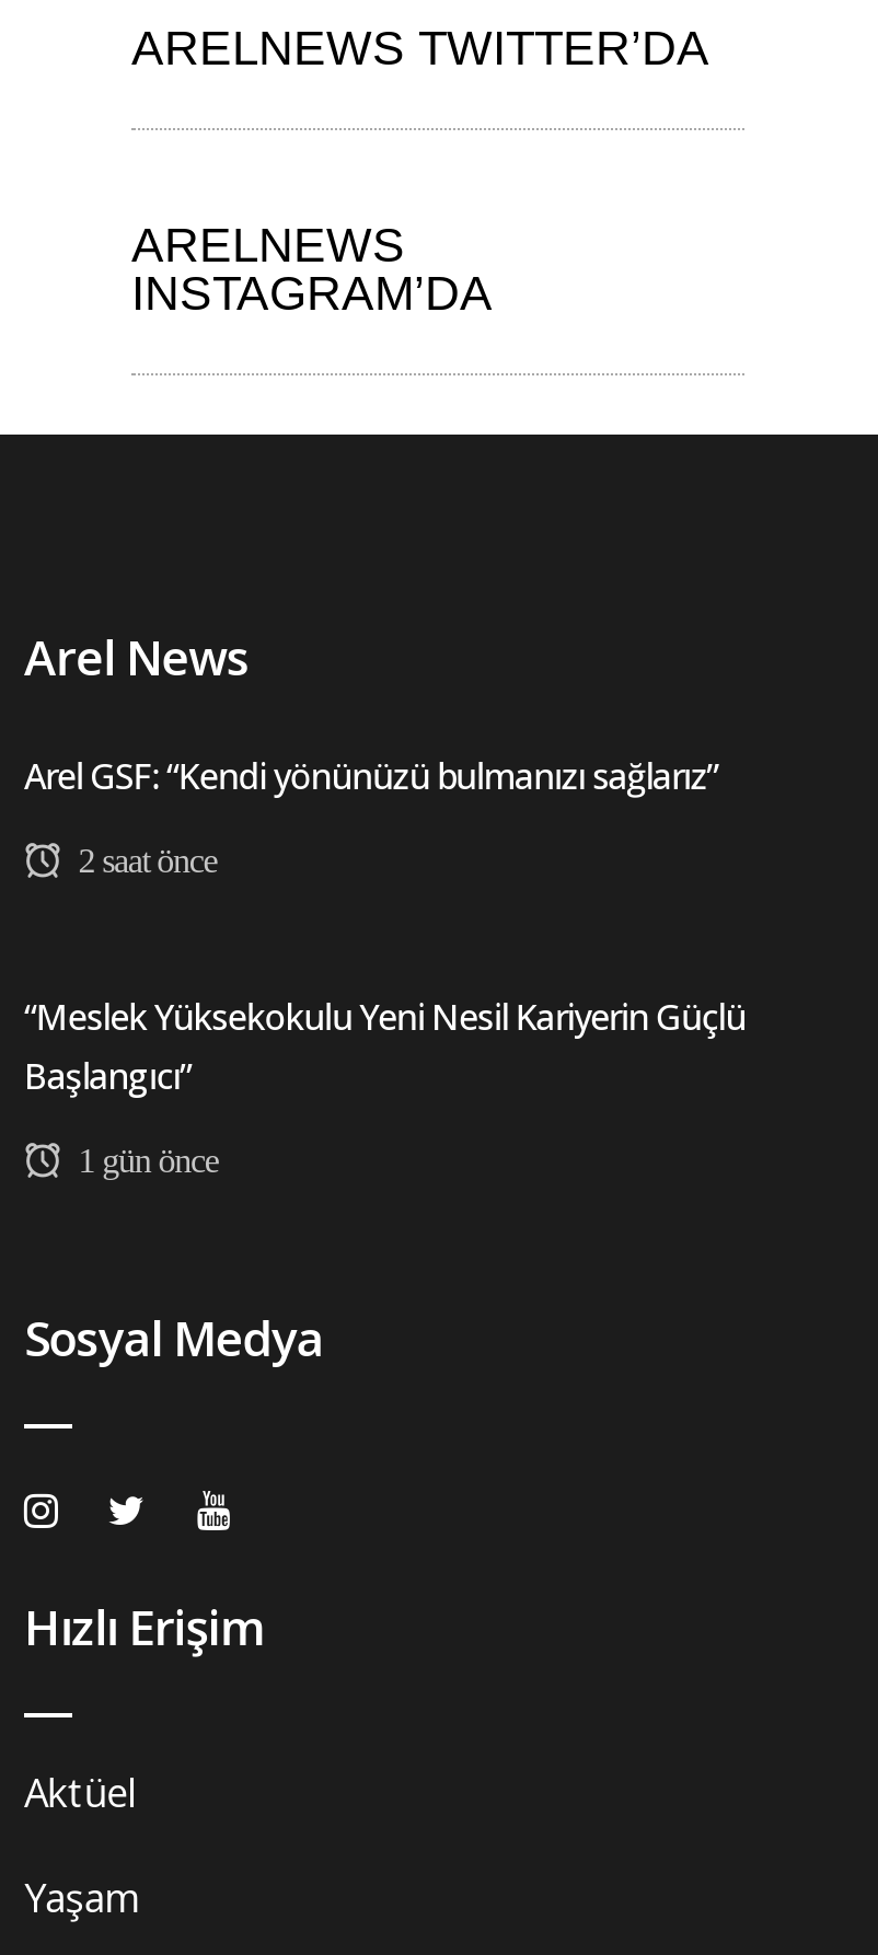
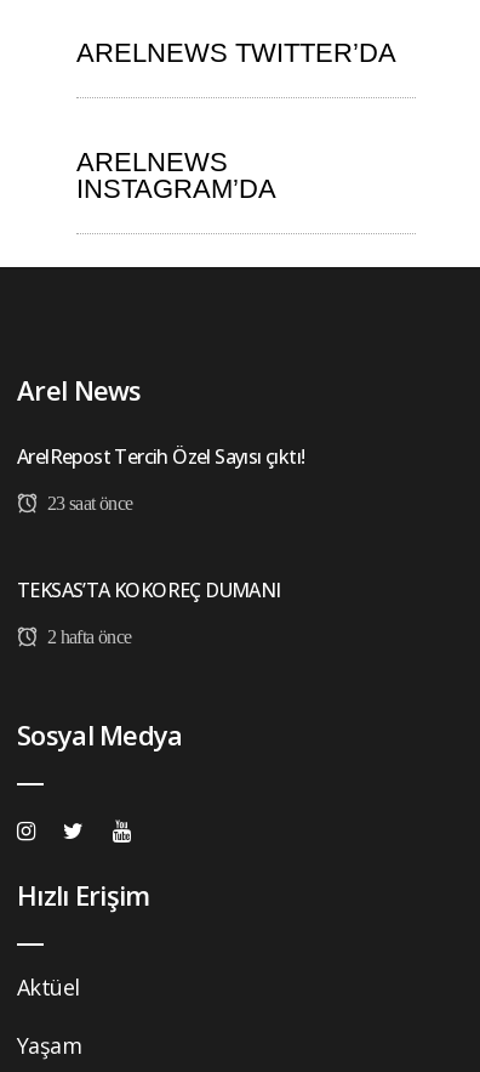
- Arel GSF: “Kendi yönünüzü bulmanızı sağlarız”
+ ArelRepost Tercih Özel Sayısı çıktı!

- 2 saat önce
+ 23 saat önce

- “Meslek Yüksekokulu Yeni Nesil Kariyerin Güçlü
- Başlangıcı”
+ TEKSAS’TA KOKOREÇ DUMANI

- 1 gün önce
+ 2 hafta önce
